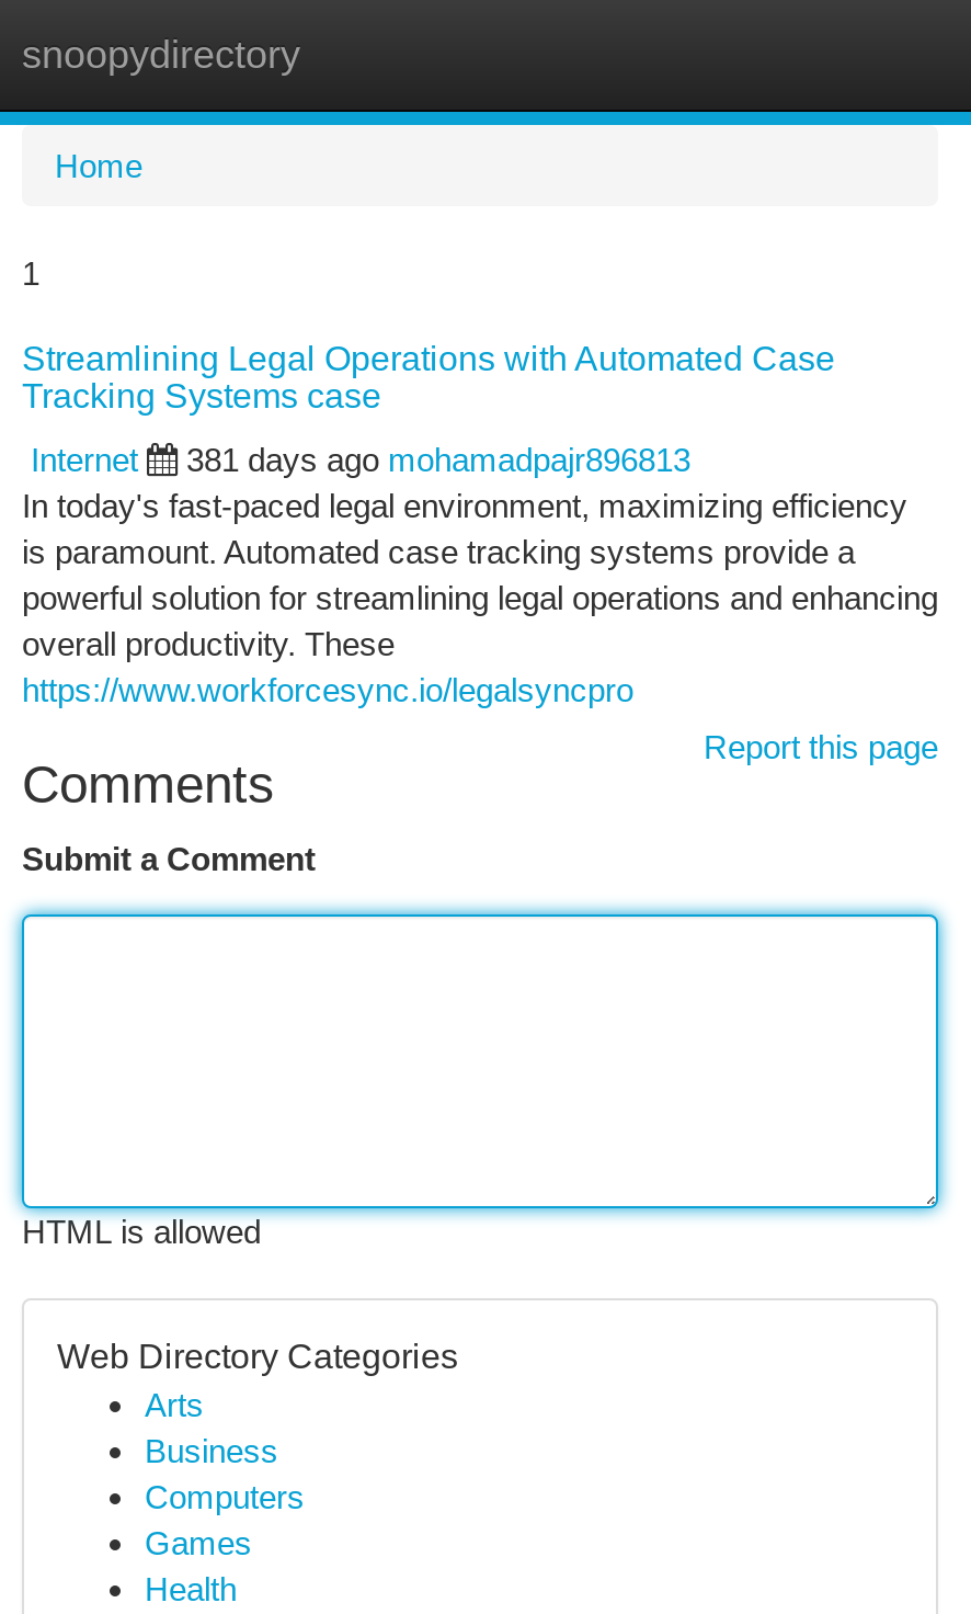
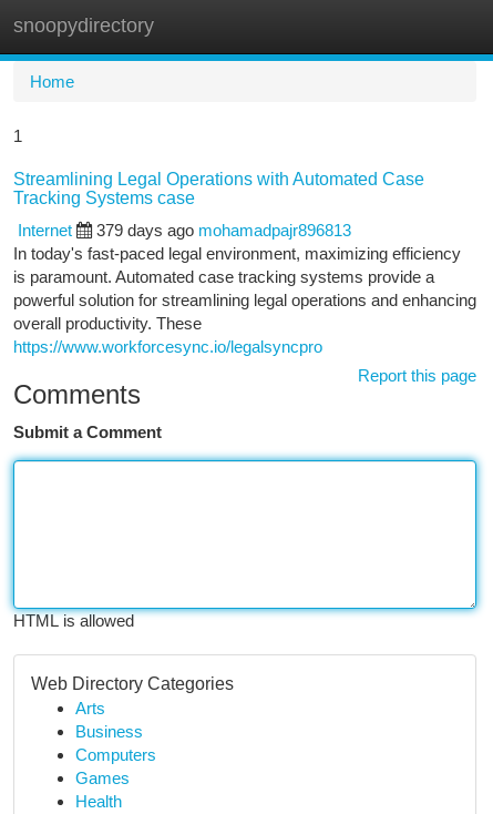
- 381 days ago mohamadpajr896813
+ 379 days ago mohamadpajr896813
